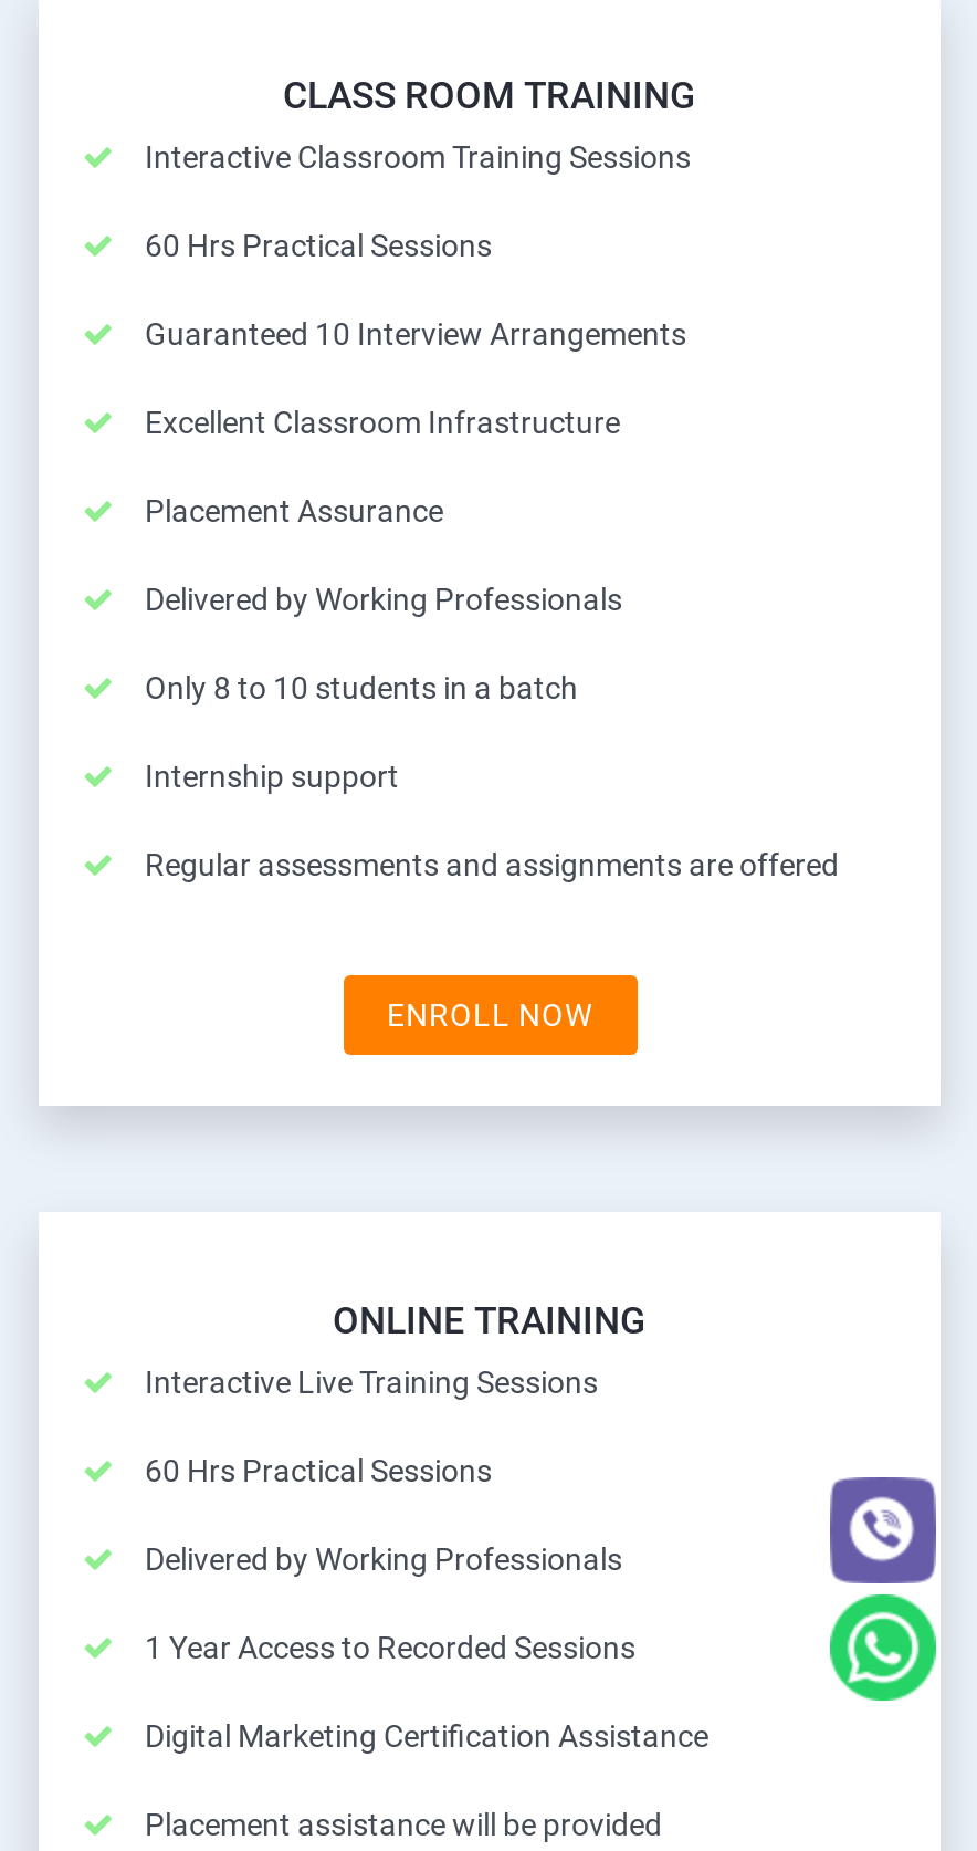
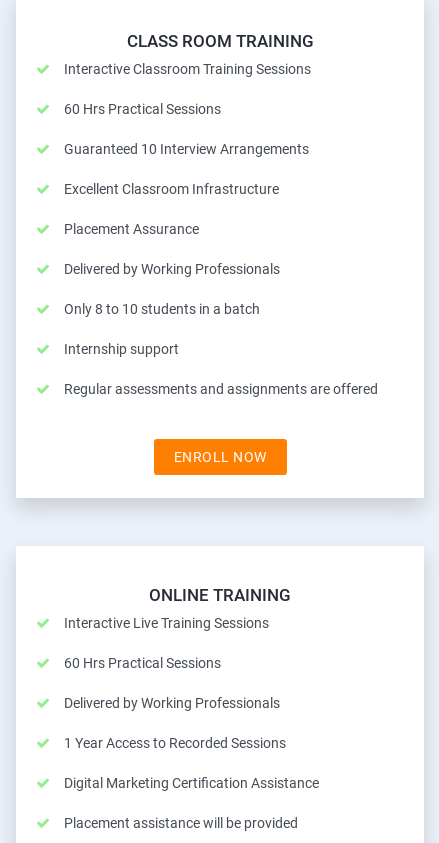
- [image]
